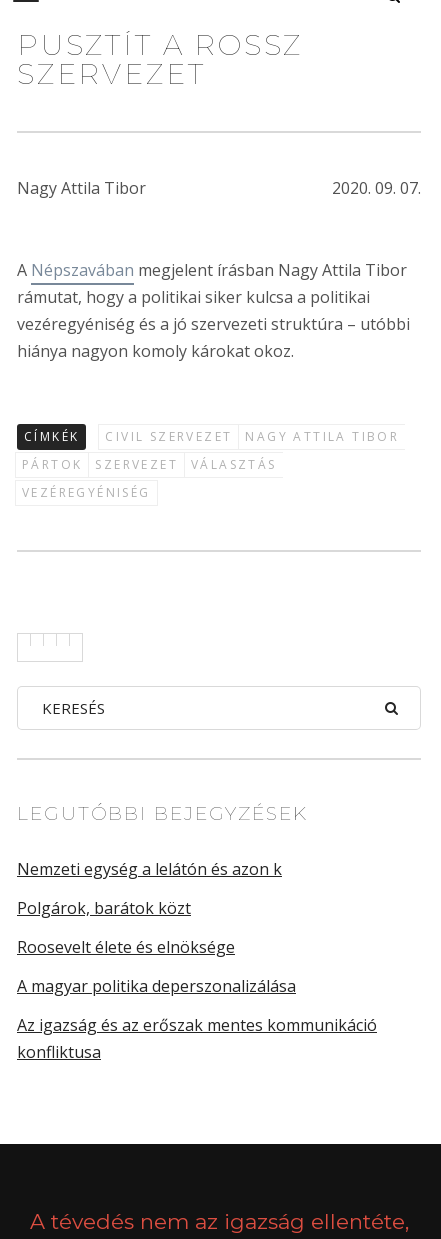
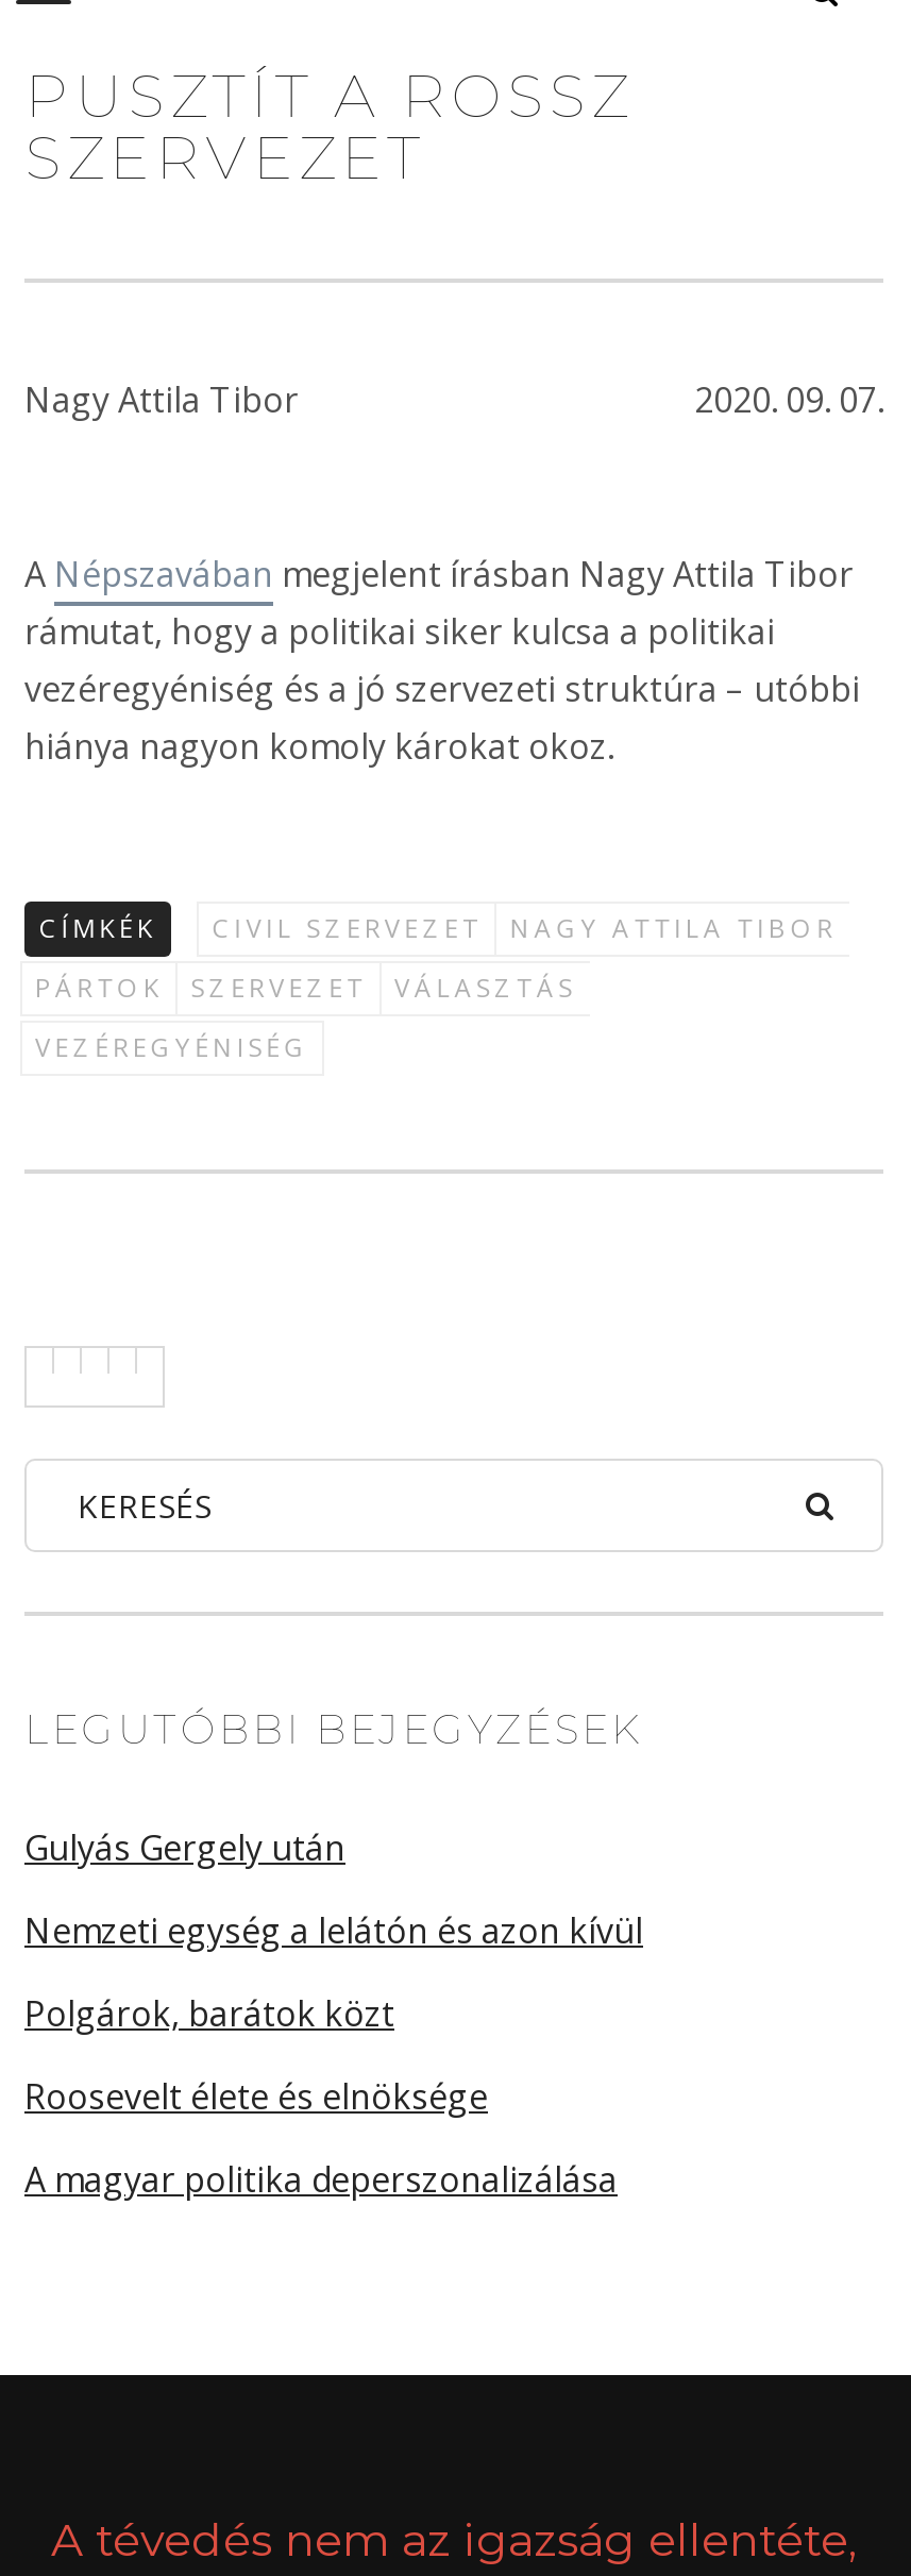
- Nemzeti egység a lelátón és azon k
+ Gulyás Gergely után
+ Nemzeti egység a lelátón és azon kívül

moved down: Polgárok, barátok közt | Roosevelt élete és elnöksége | A magyar politika deperszonalizálása

- Az igazság és az erőszak mentes kommunikáció
- konfliktusa
